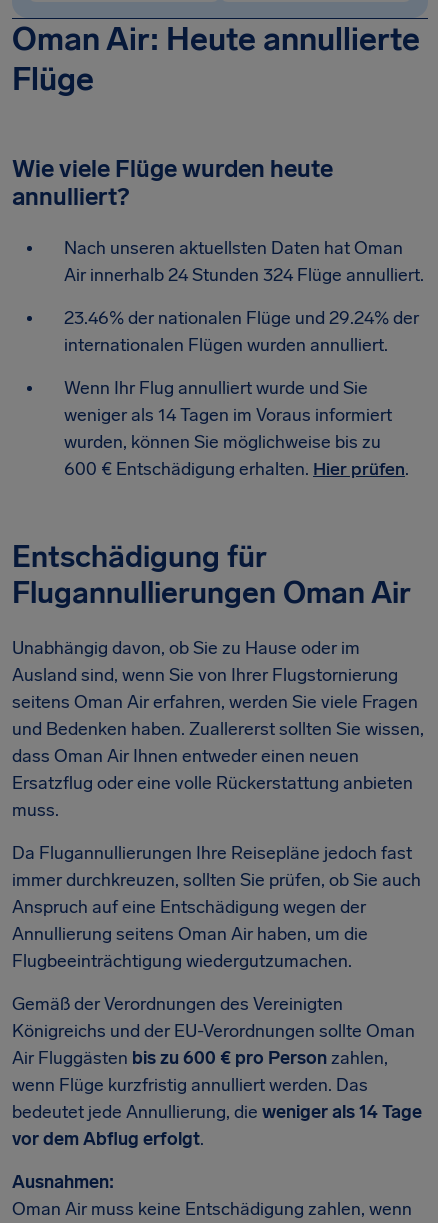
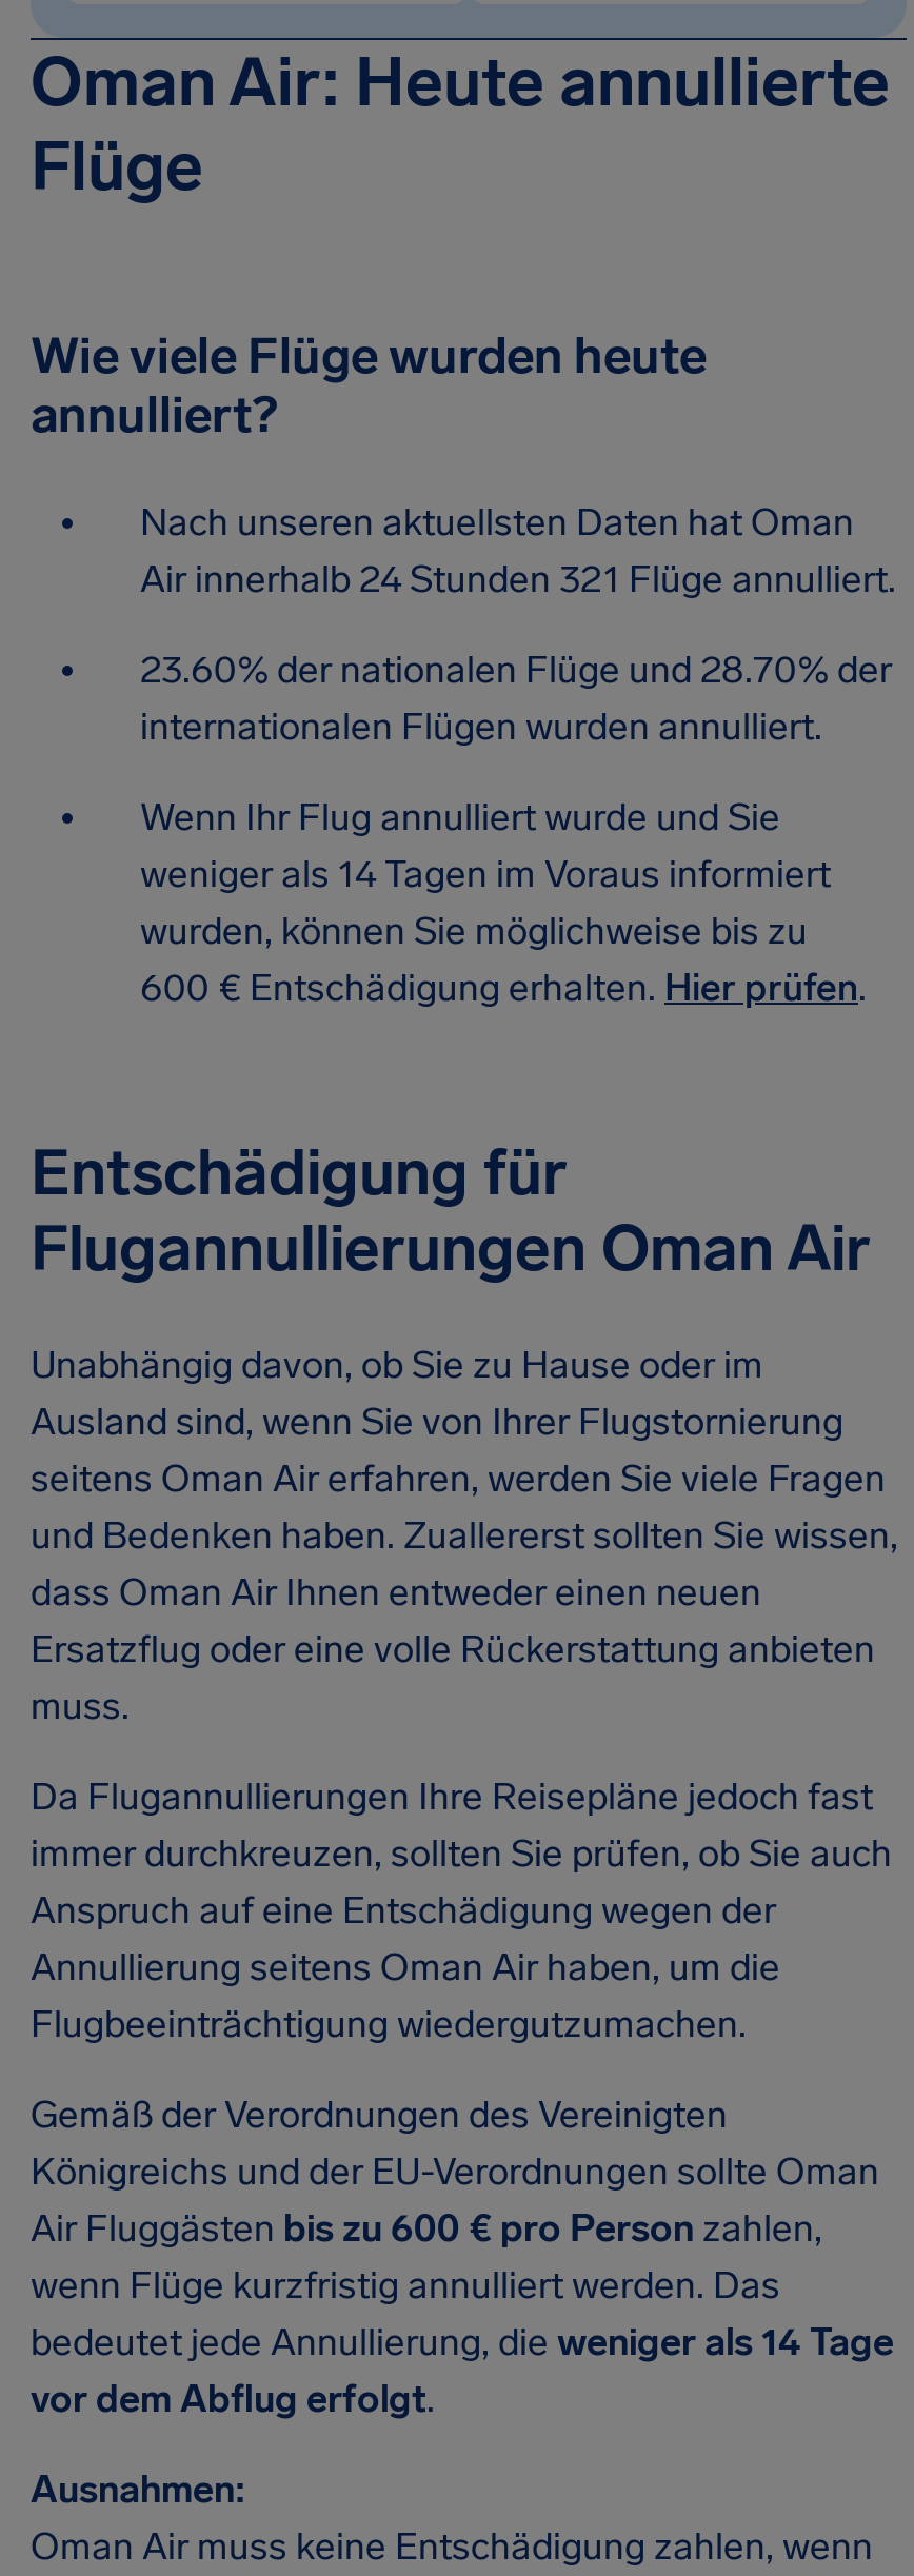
- Air innerhalb 24 Stunden 324 Flüge annulliert.
+ Air innerhalb 24 Stunden 321 Flüge annulliert.

- 23.46% der nationalen Flüge und 29.24% der
+ 23.60% der nationalen Flüge und 28.70% der
